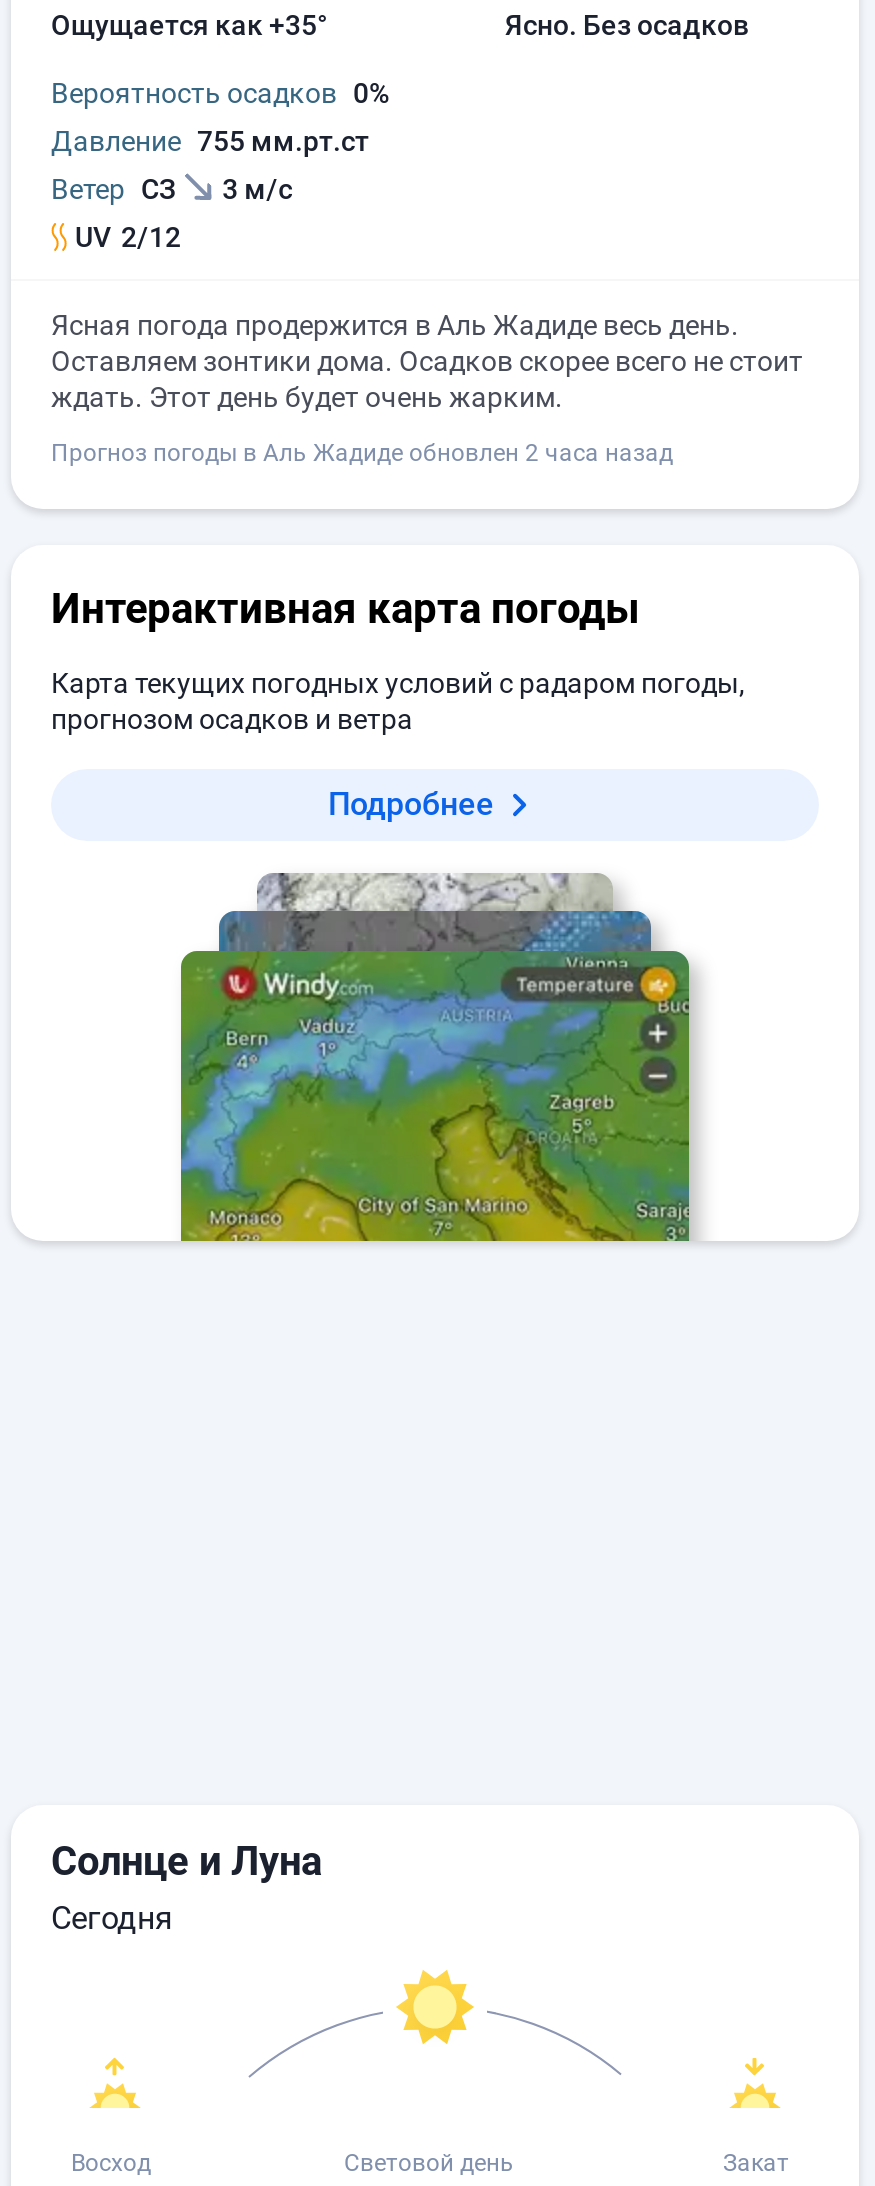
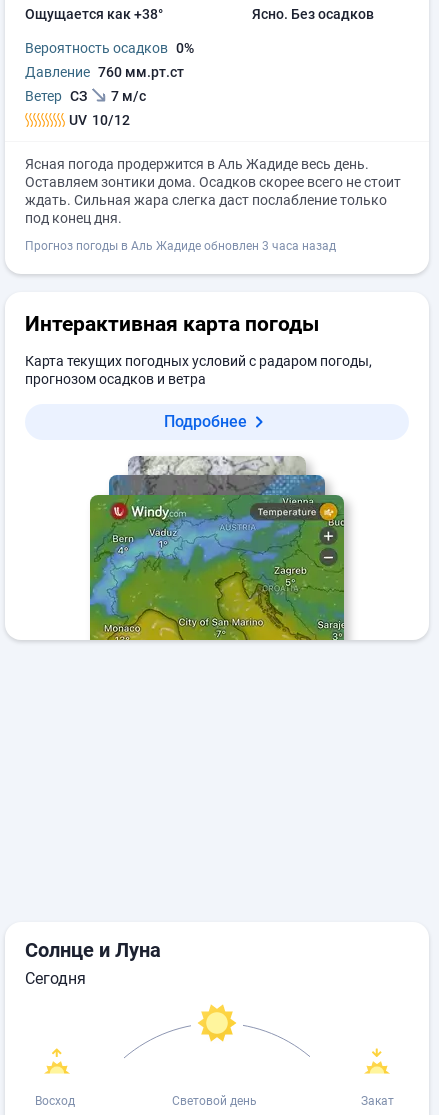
- Ощущается как +35°
+ Ощущается как +38°

- Давление 755 мм.рт.ст
+ Давление 760 мм.рт.ст

- Ветер СЗ 3 м/с
+ Ветер СЗ 7 м/с

- UV 2/12
+ UV 10/12

- ждать. Этот день будет очень жарким.
+ ждать. Сильная жара слегка даст послабление только
+ под конец дня.

- Прогноз погоды в Аль Жадиде обновлен 2 часа назад
+ Прогноз погоды в Аль Жадиде обновлен 3 часа назад
